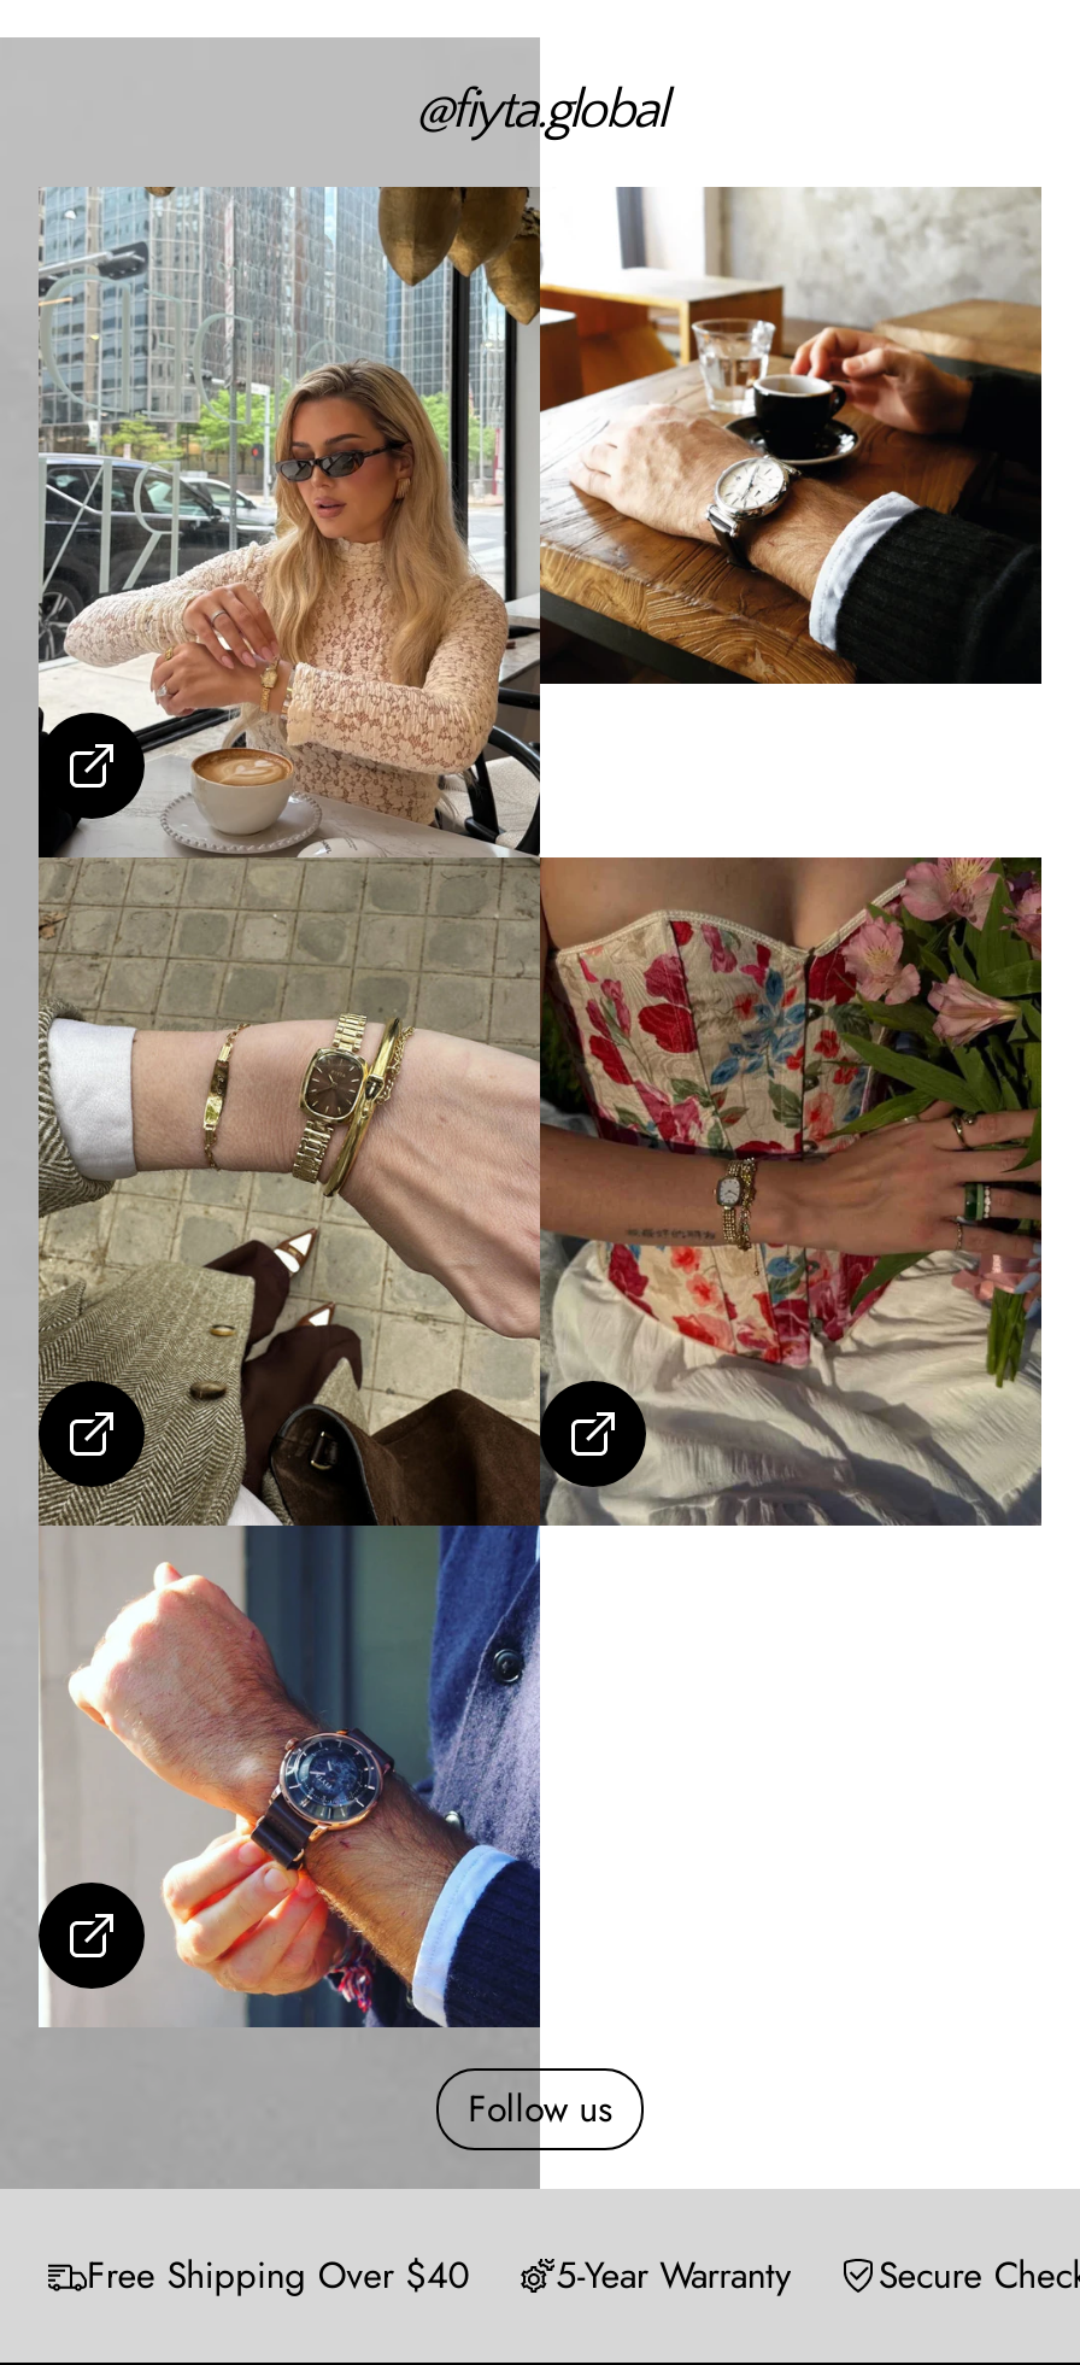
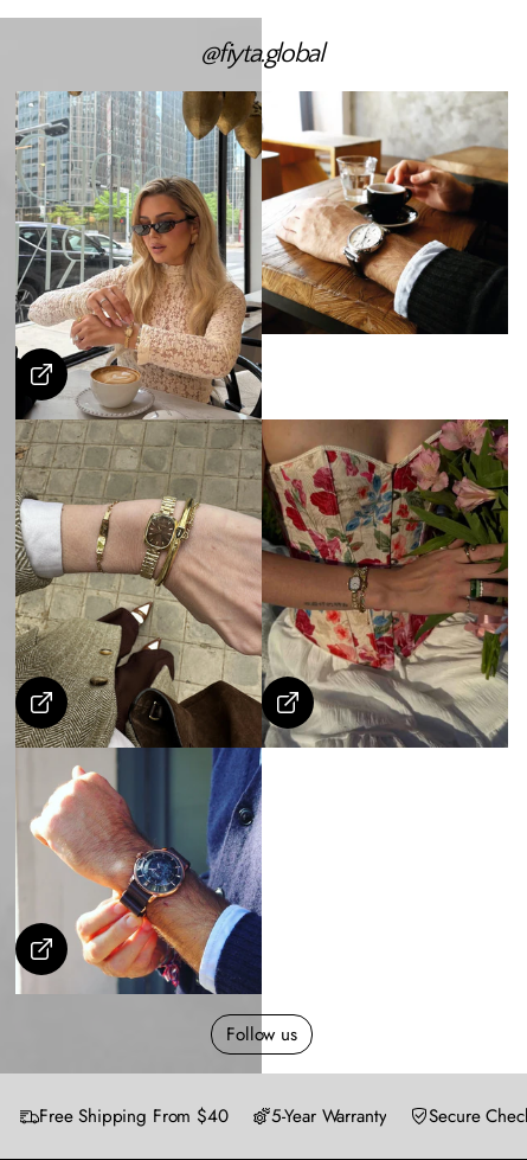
- Free Shipping Over $40
+ Free Shipping From $40
